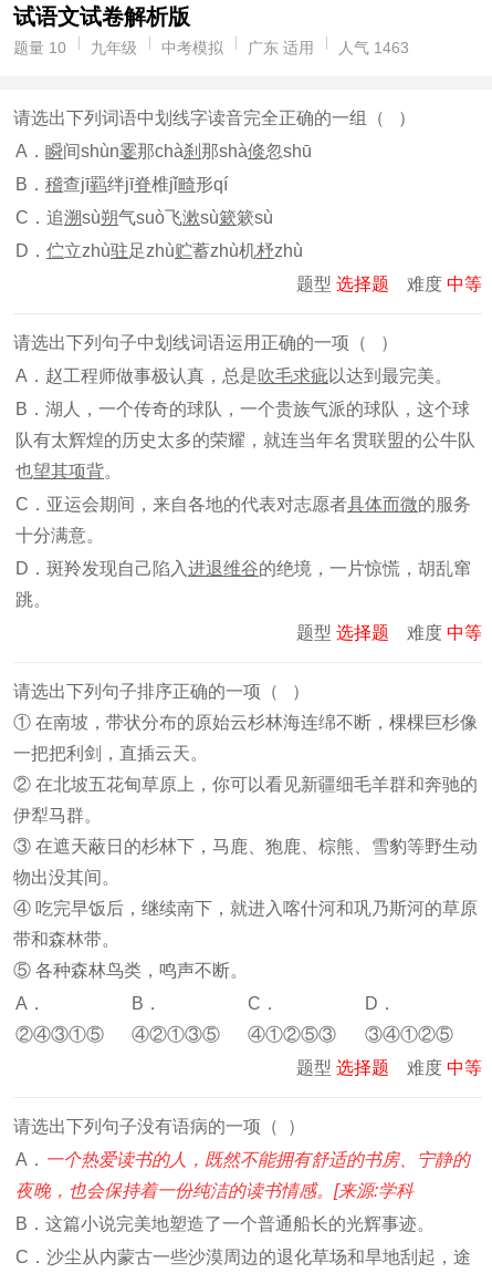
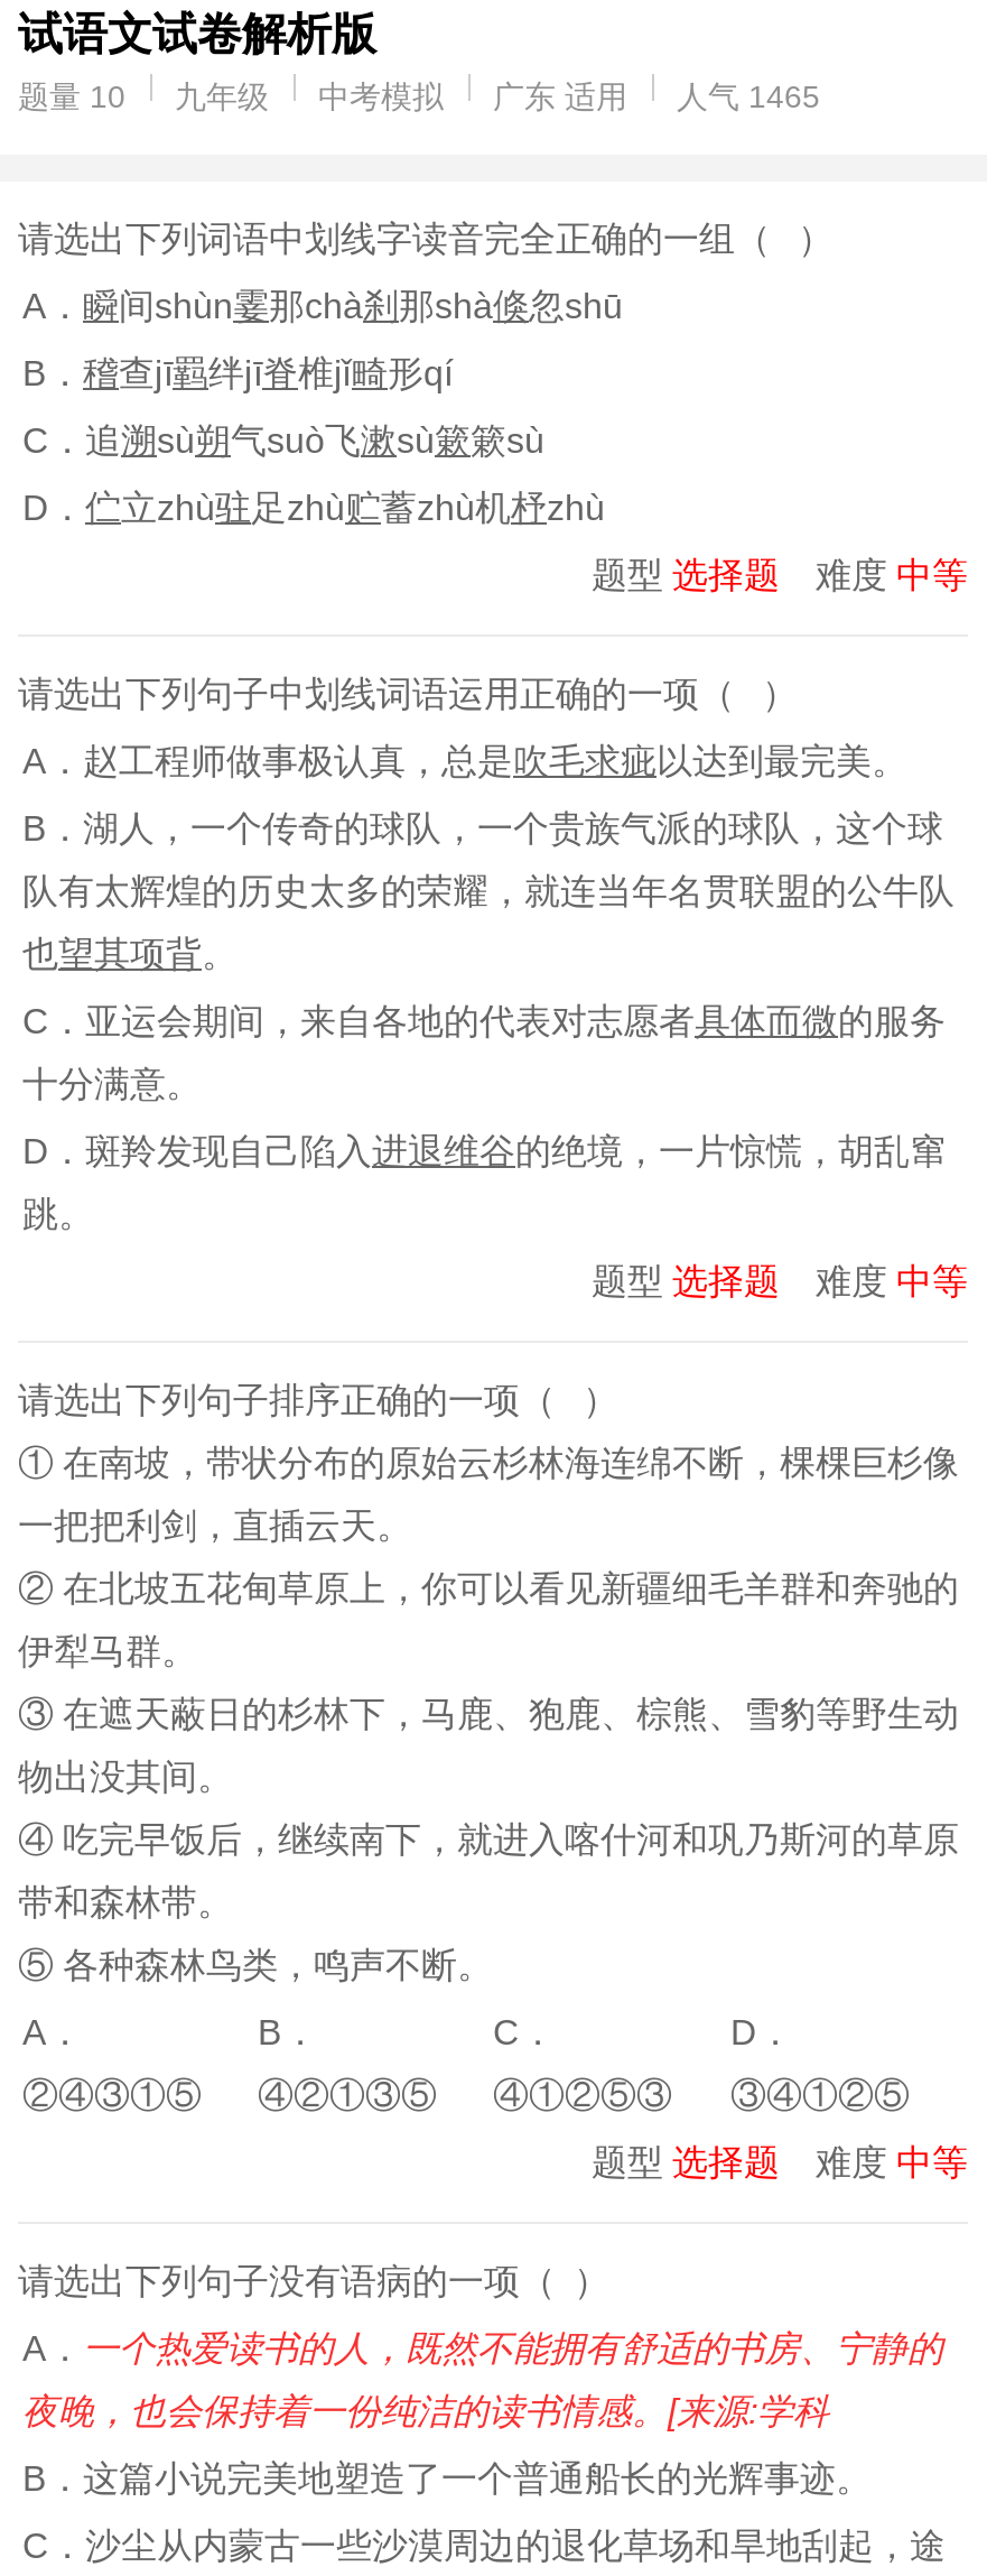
- 题量 10 九年级 中考模拟 广东 适用 人气 1463
+ 题量 10 九年级 中考模拟 广东 适用 人气 1465
